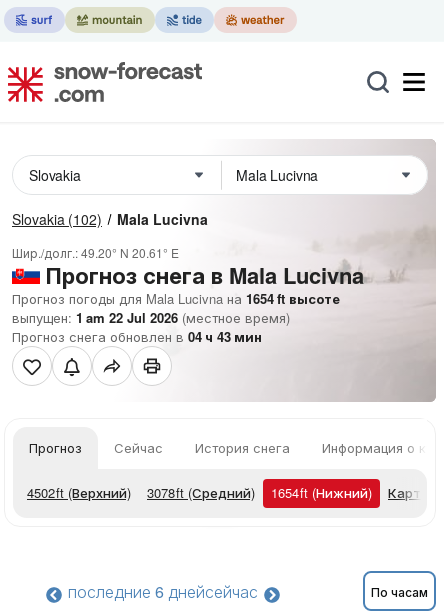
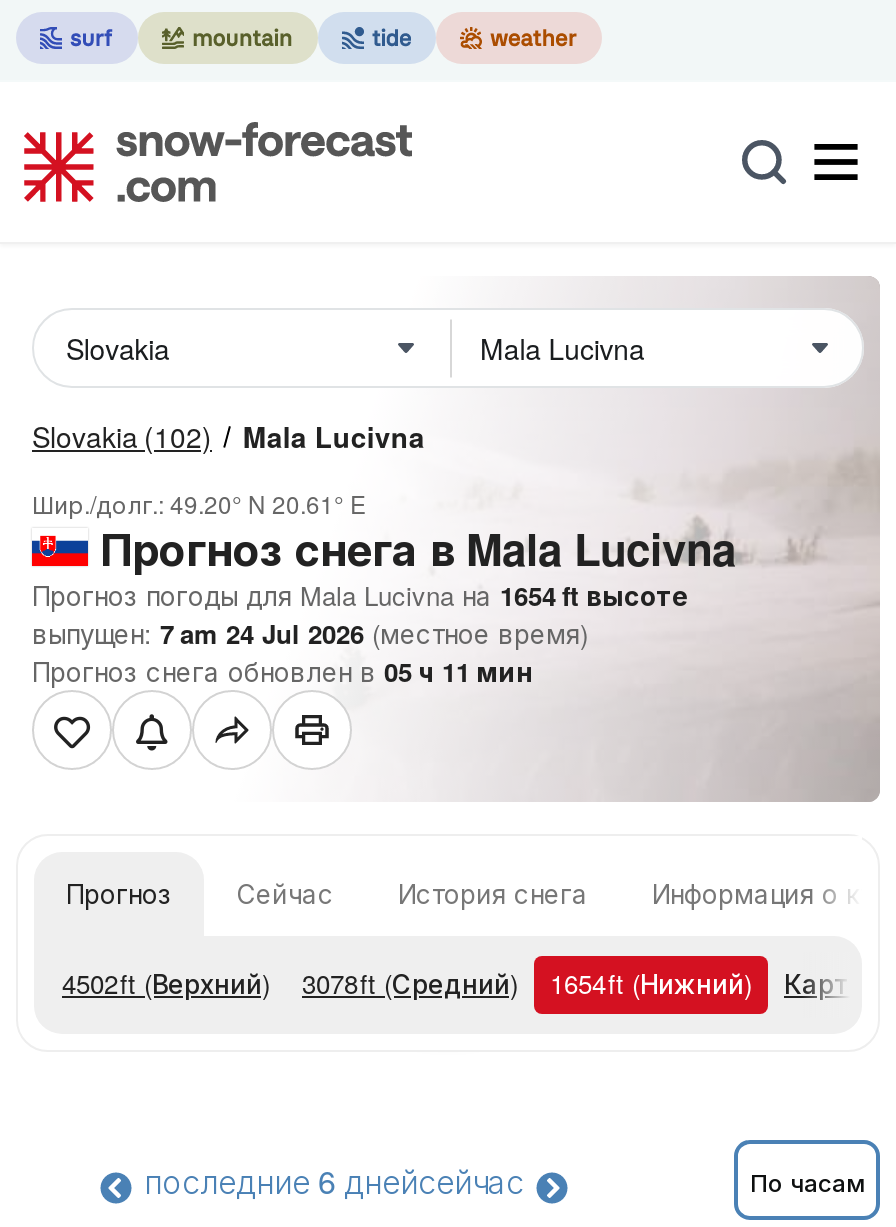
- выпущен: 1 am 22 Jul 2026 (местное время)
+ выпущен: 7 am 24 Jul 2026 (местное время)

- Прогноз снега обновлен в 04 ч 43 мин
+ Прогноз снега обновлен в 05 ч 11 мин
